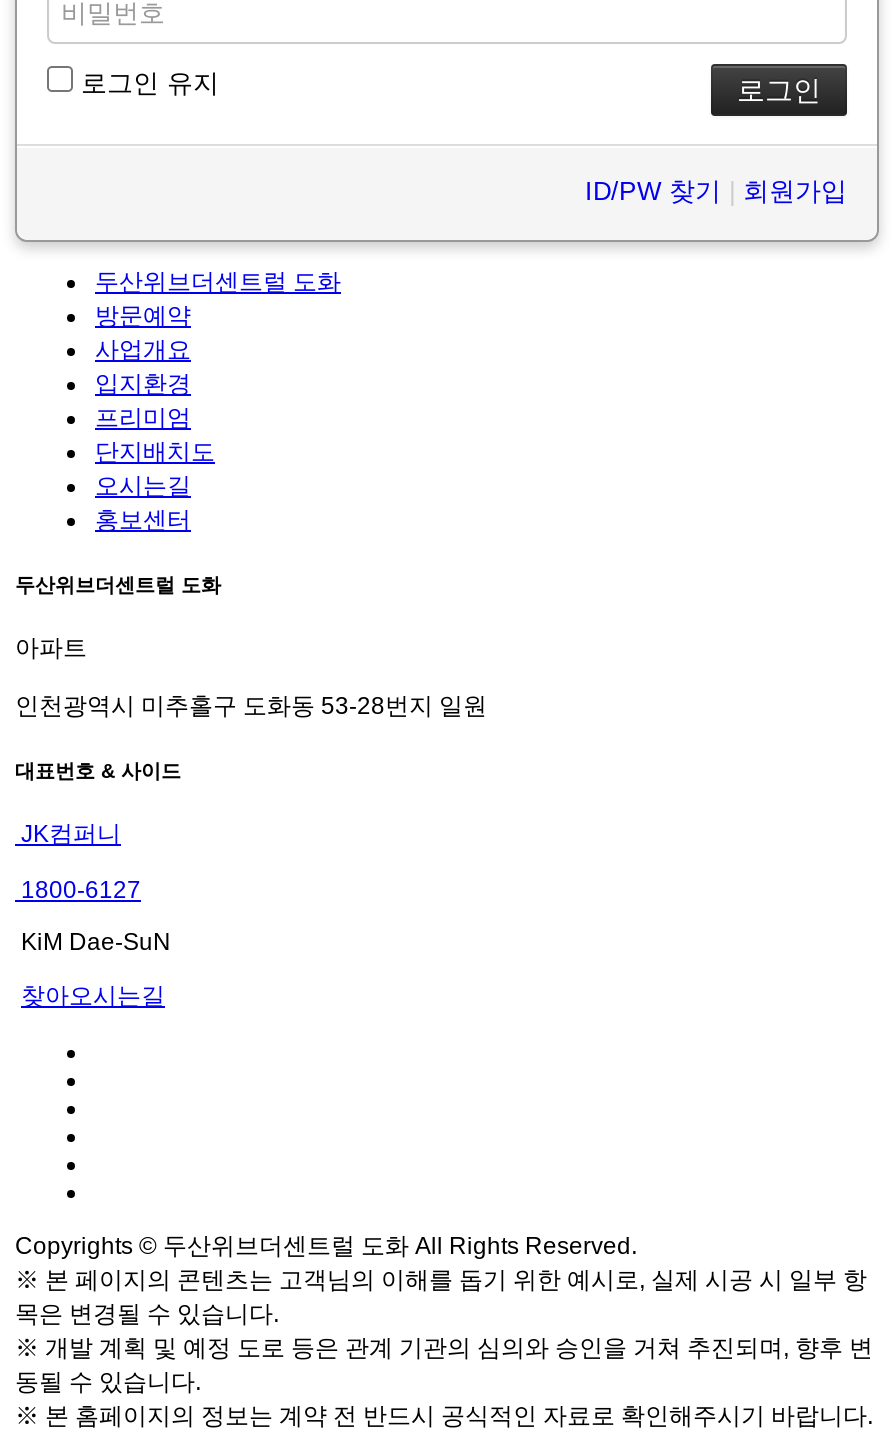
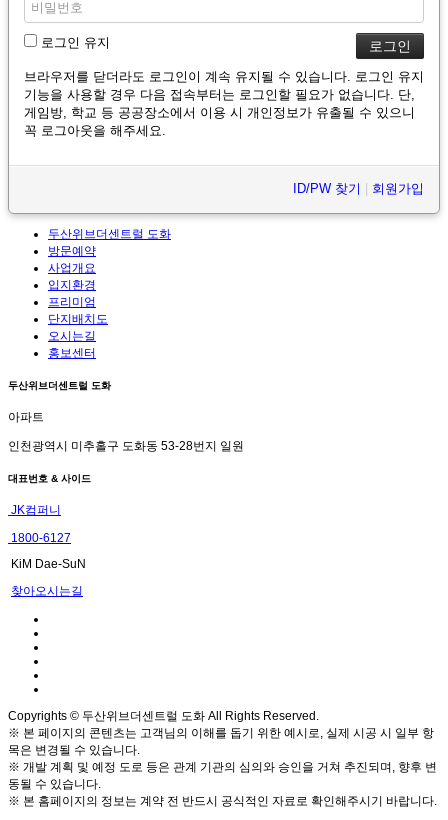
+ 브라우저를 닫더라도 로그인이 계속 유지될 수 있습니다. 로그인 유지
+ 기능을 사용할 경우 다음 접속부터는 로그인할 필요가 없습니다. 단,
+ 게임방, 학교 등 공공장소에서 이용 시 개인정보가 유출될 수 있으니
+ 꼭 로그아웃을 해주세요.
